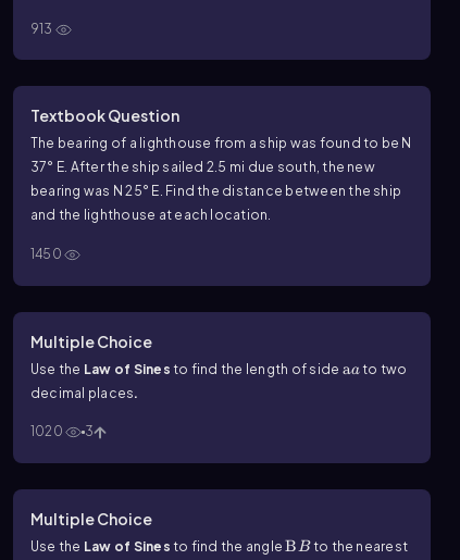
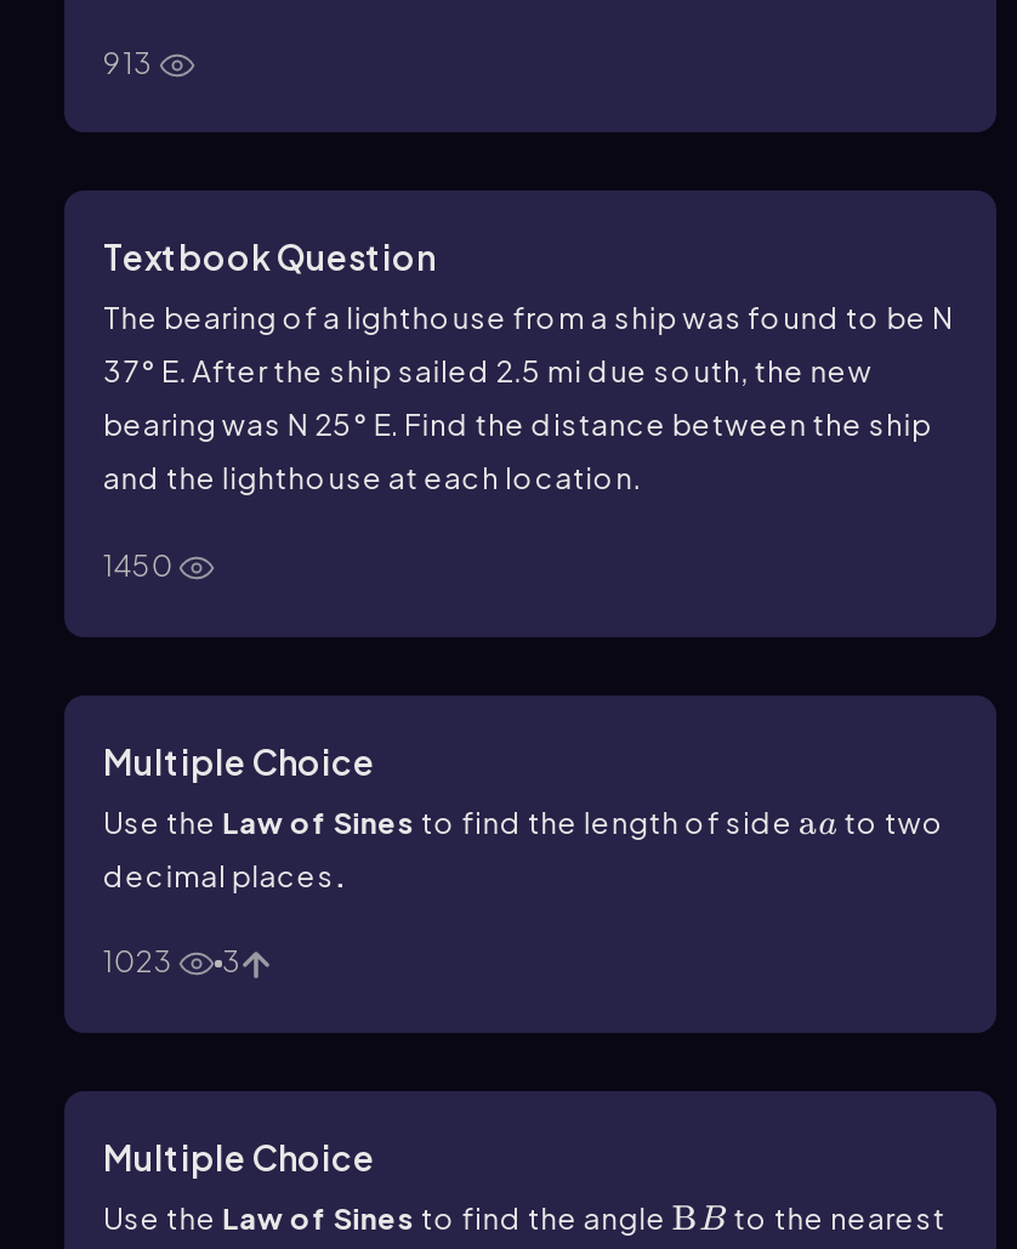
- 1020
+ 1023
